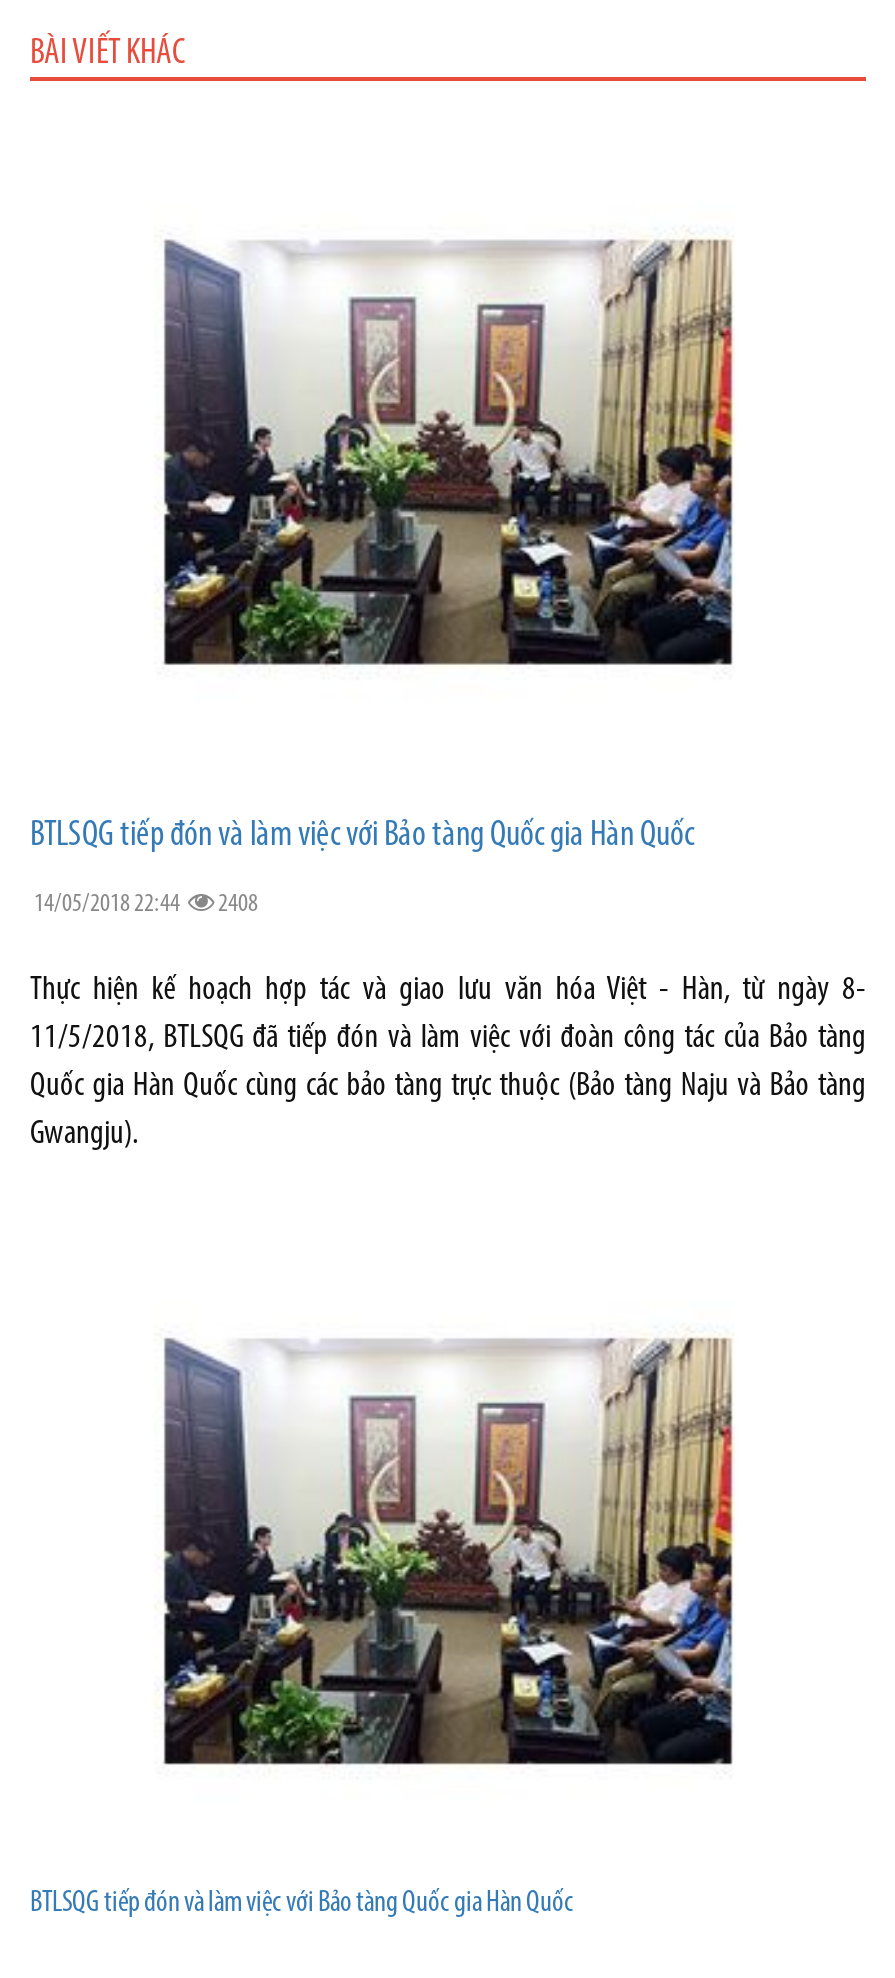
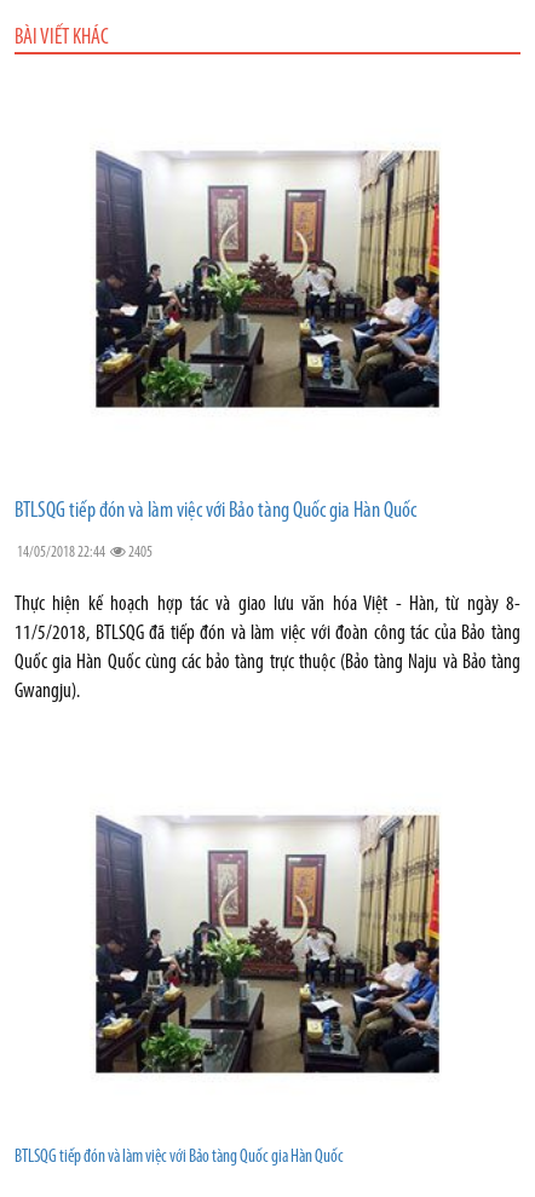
- 14/05/2018 22:44 2408
+ 14/05/2018 22:44 2405
